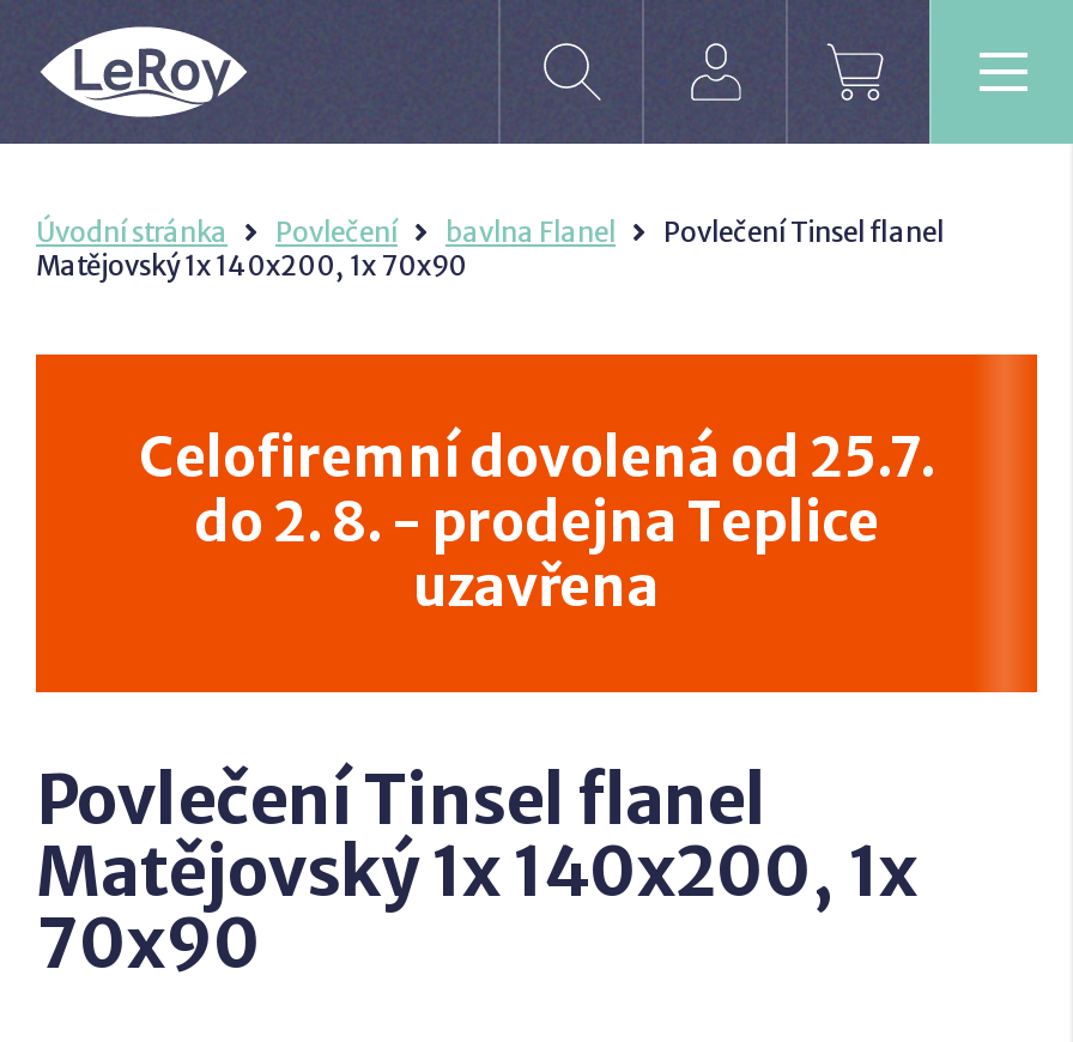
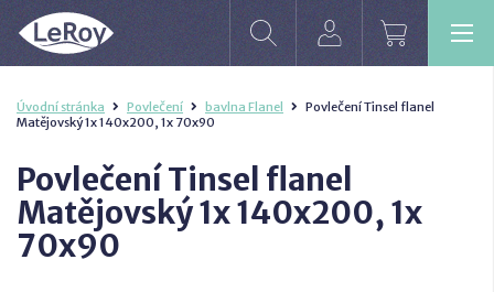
- [image]
- Celofiremní dovolená od 25.7.
- do 2. 8. - prodejna Teplice
- uzavřena
